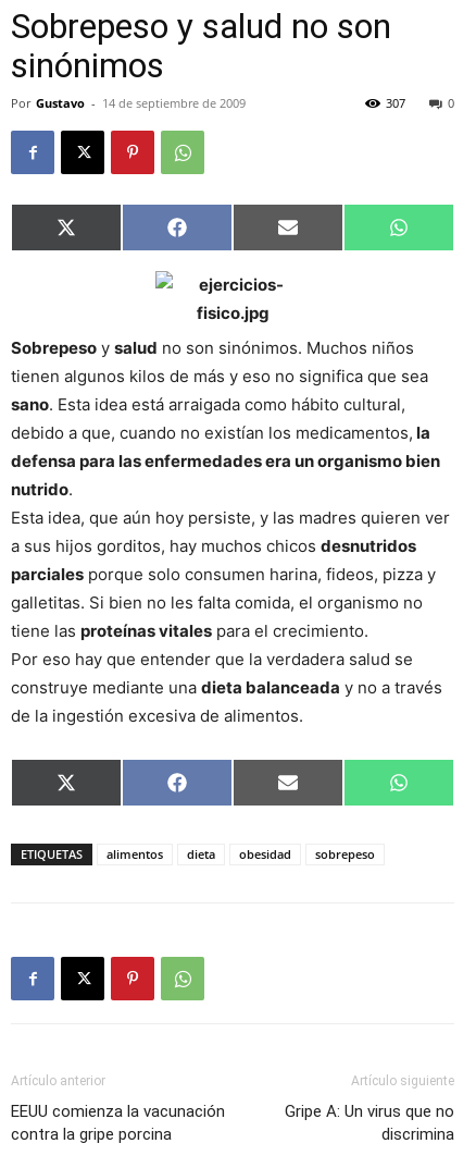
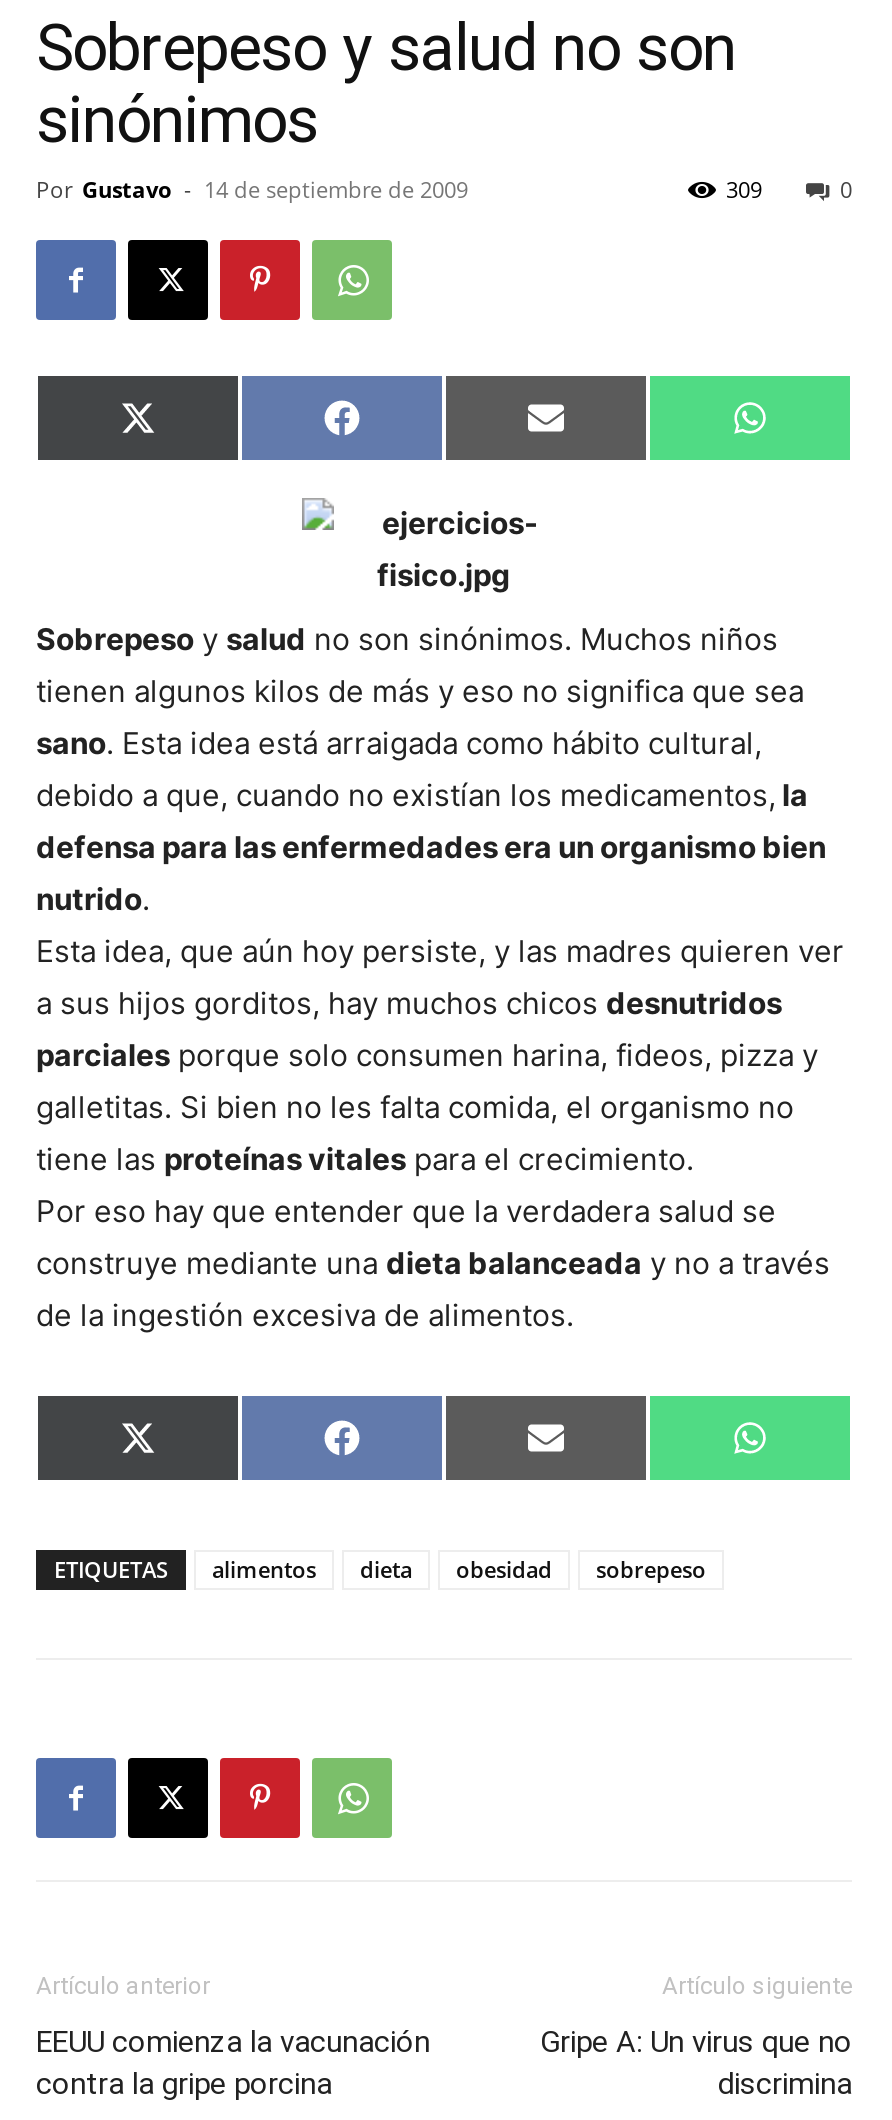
- 307
+ 309
